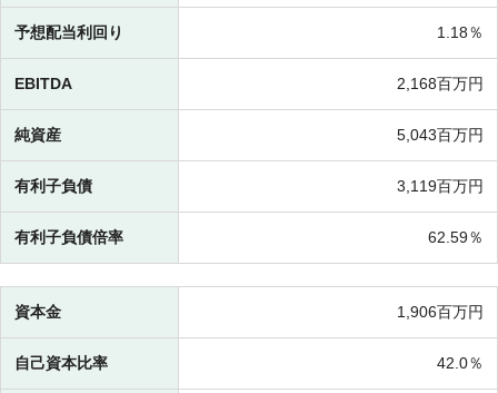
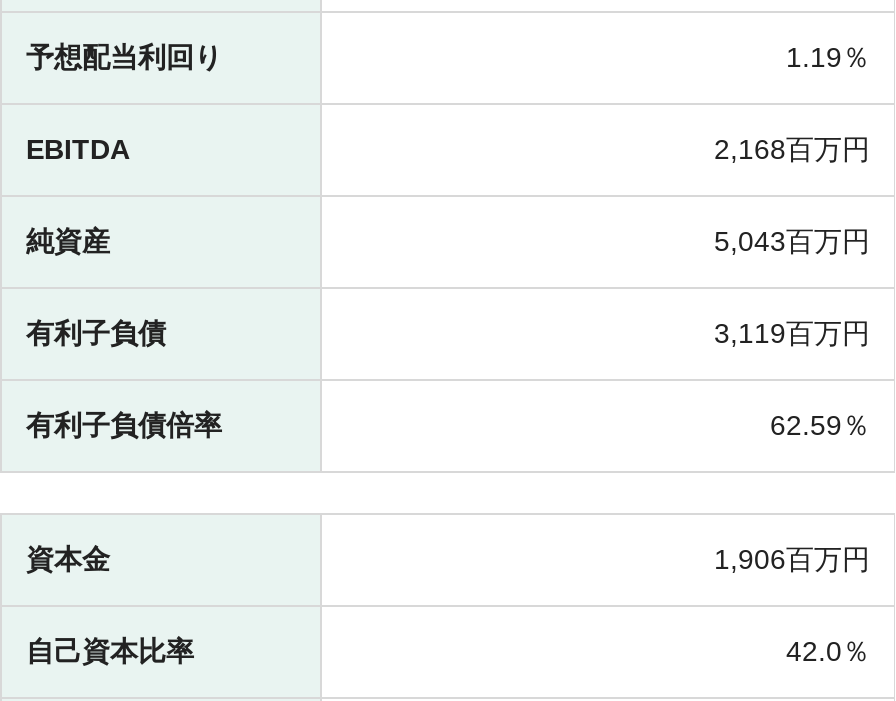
- 1.18％
+ 1.19％
